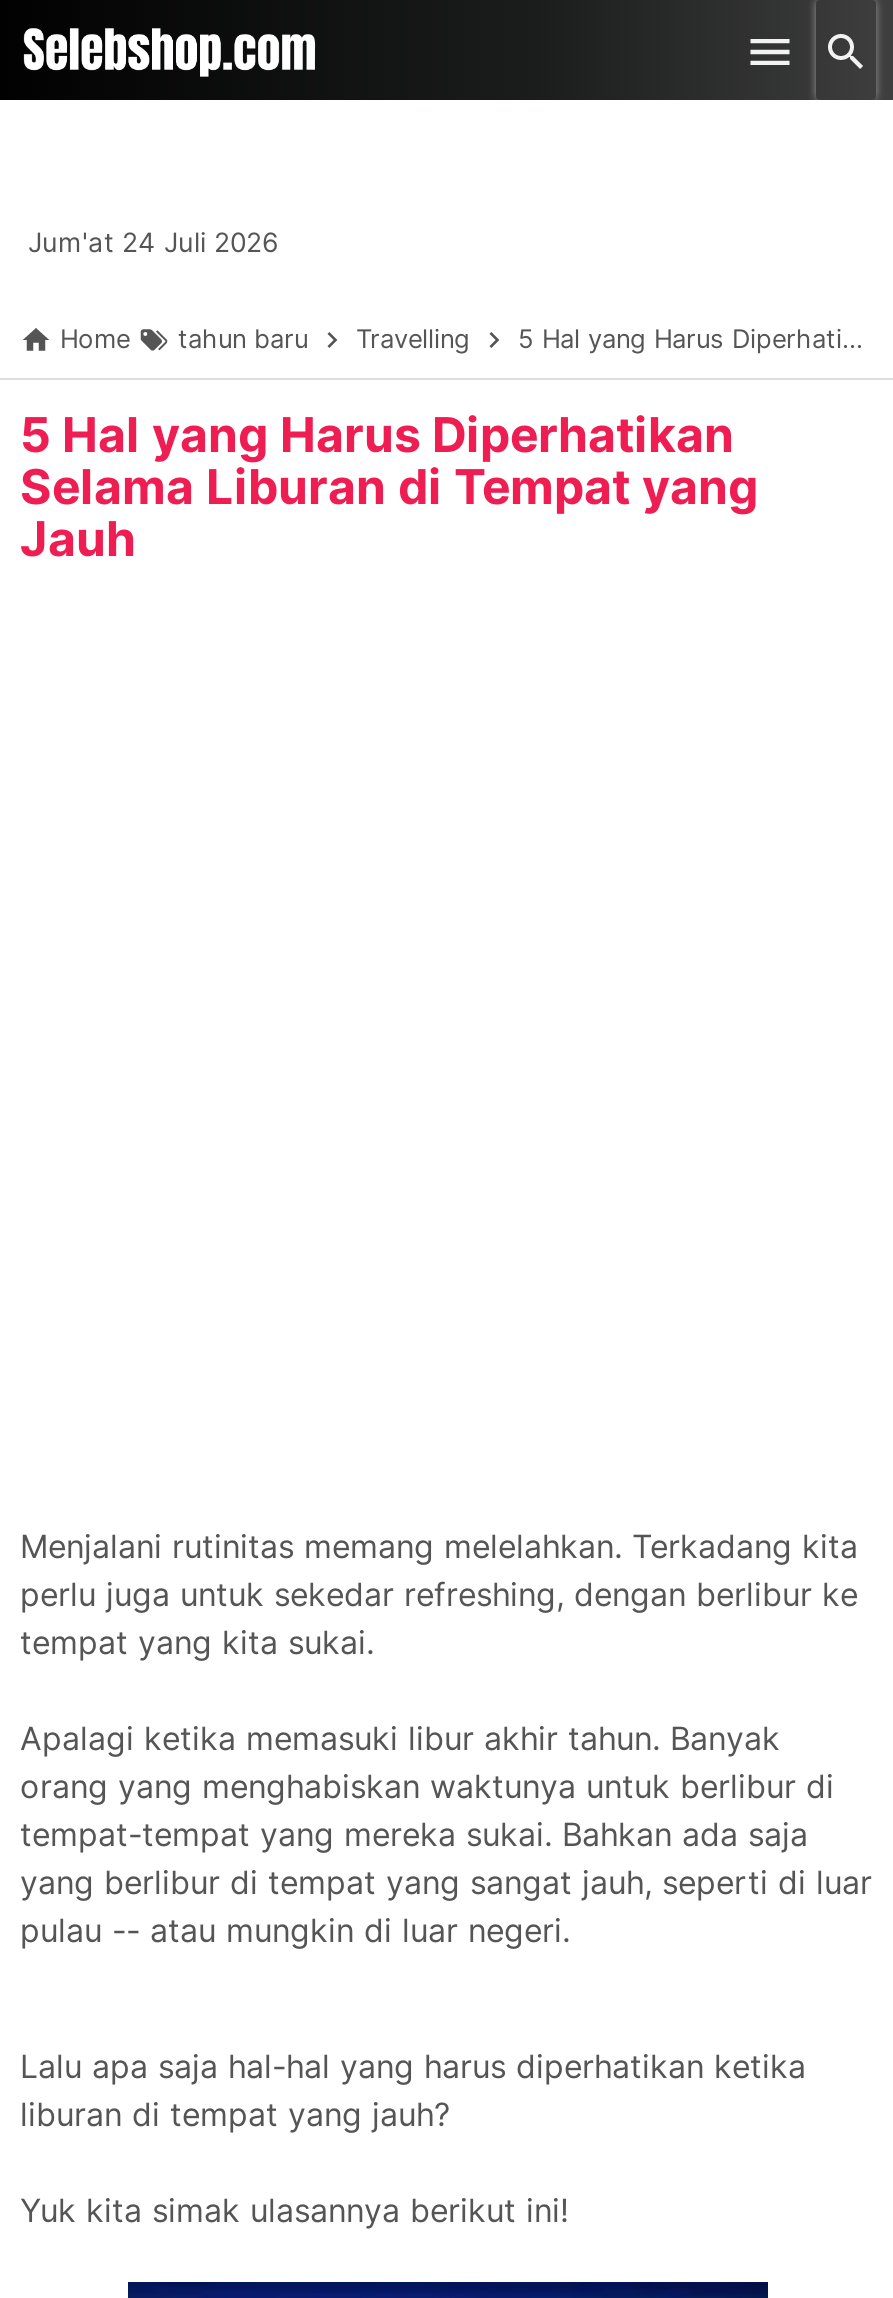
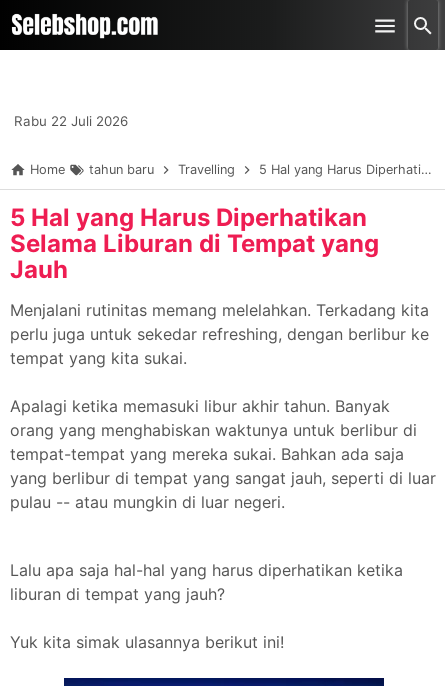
- Jum'at 24 Juli 2026
+ Rabu 22 Juli 2026
